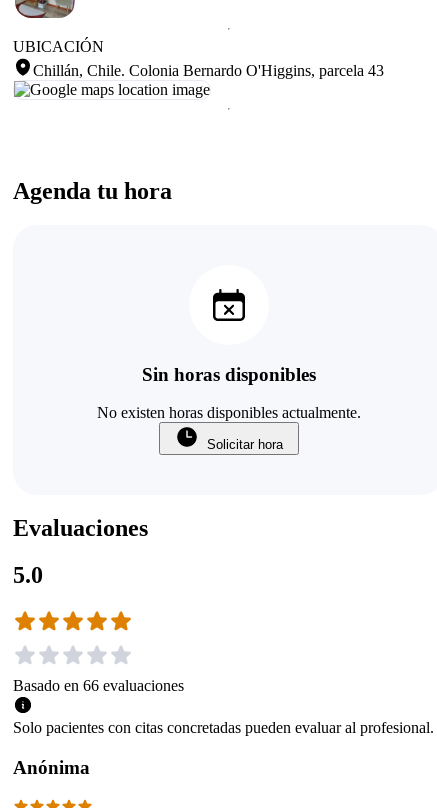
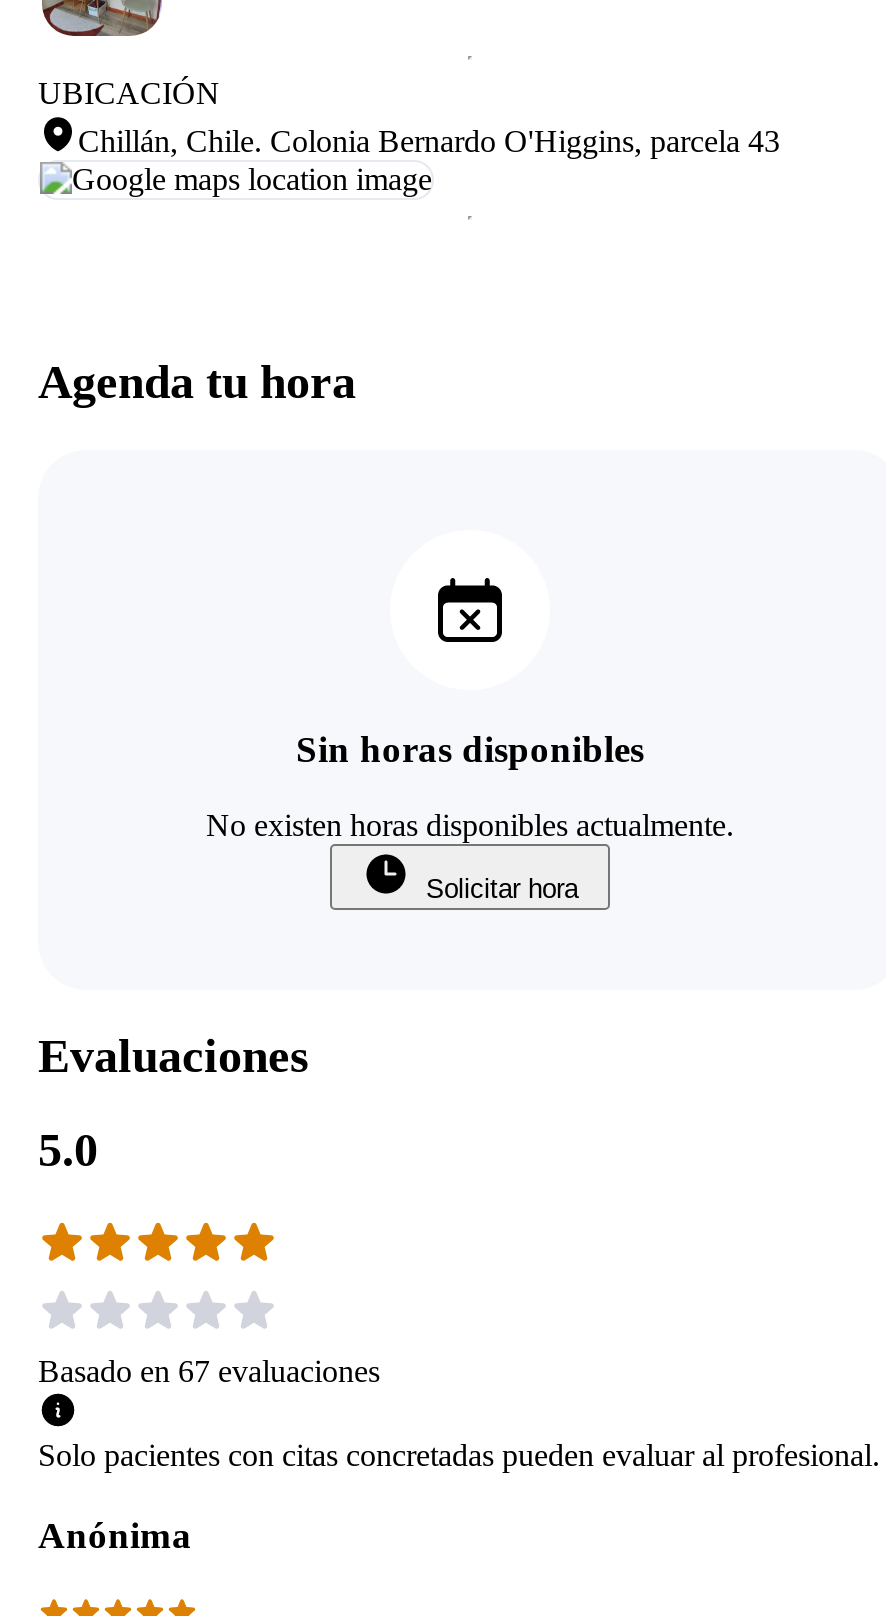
- Basado en 66 evaluaciones
+ Basado en 67 evaluaciones
